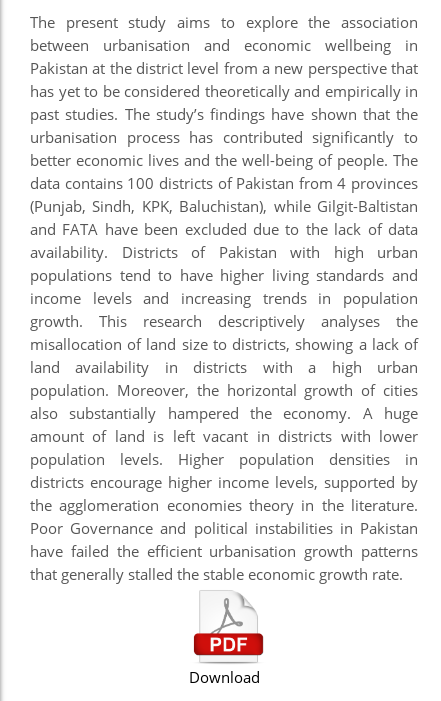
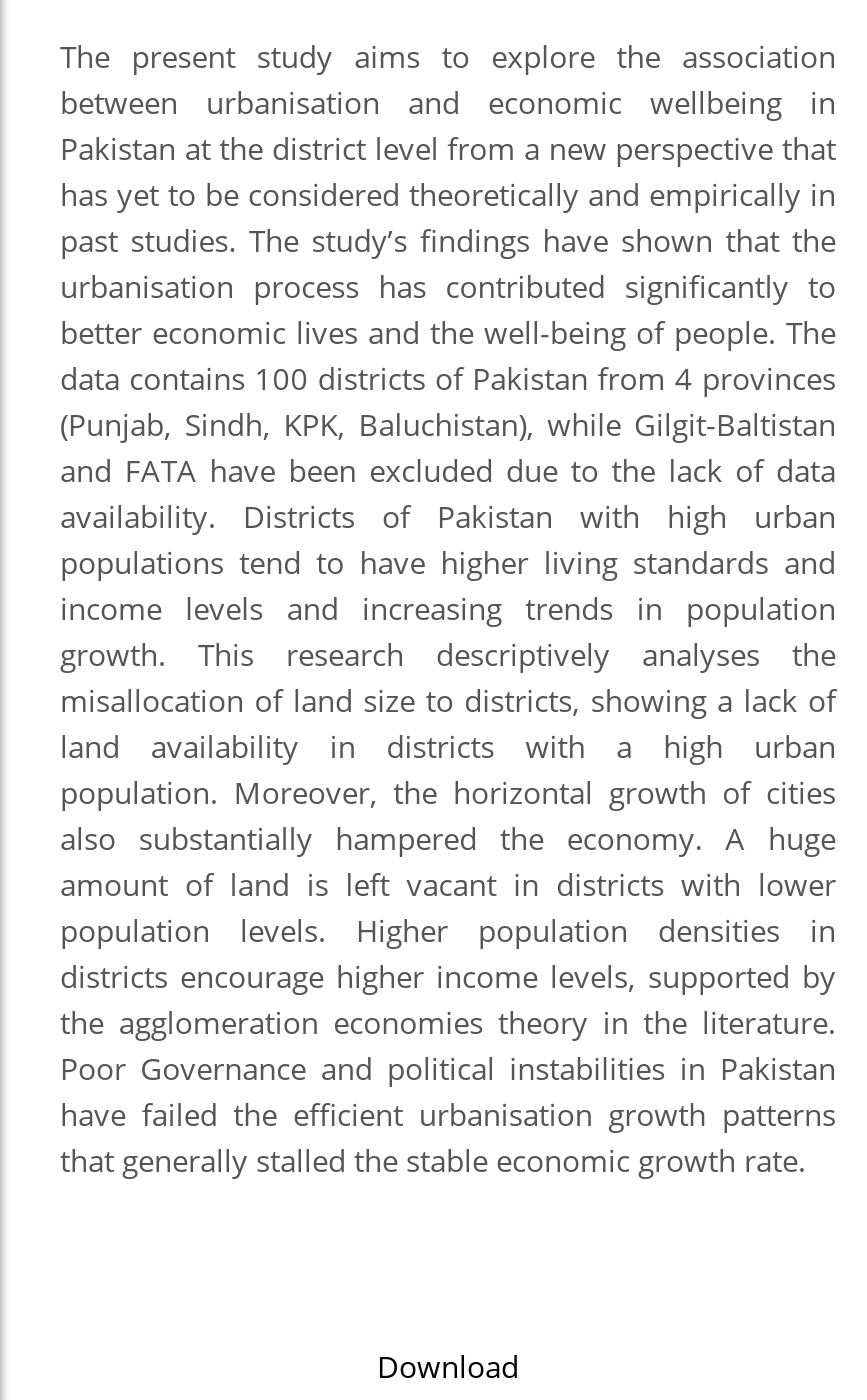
- [image]
